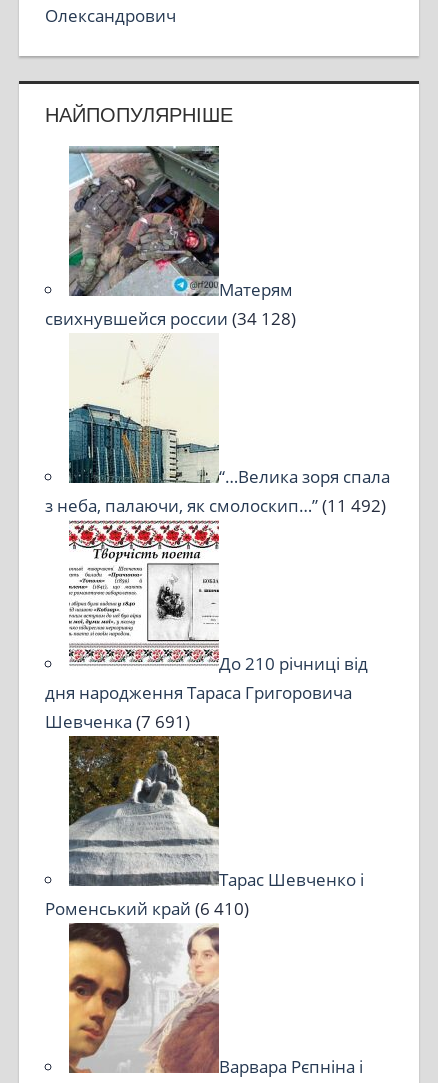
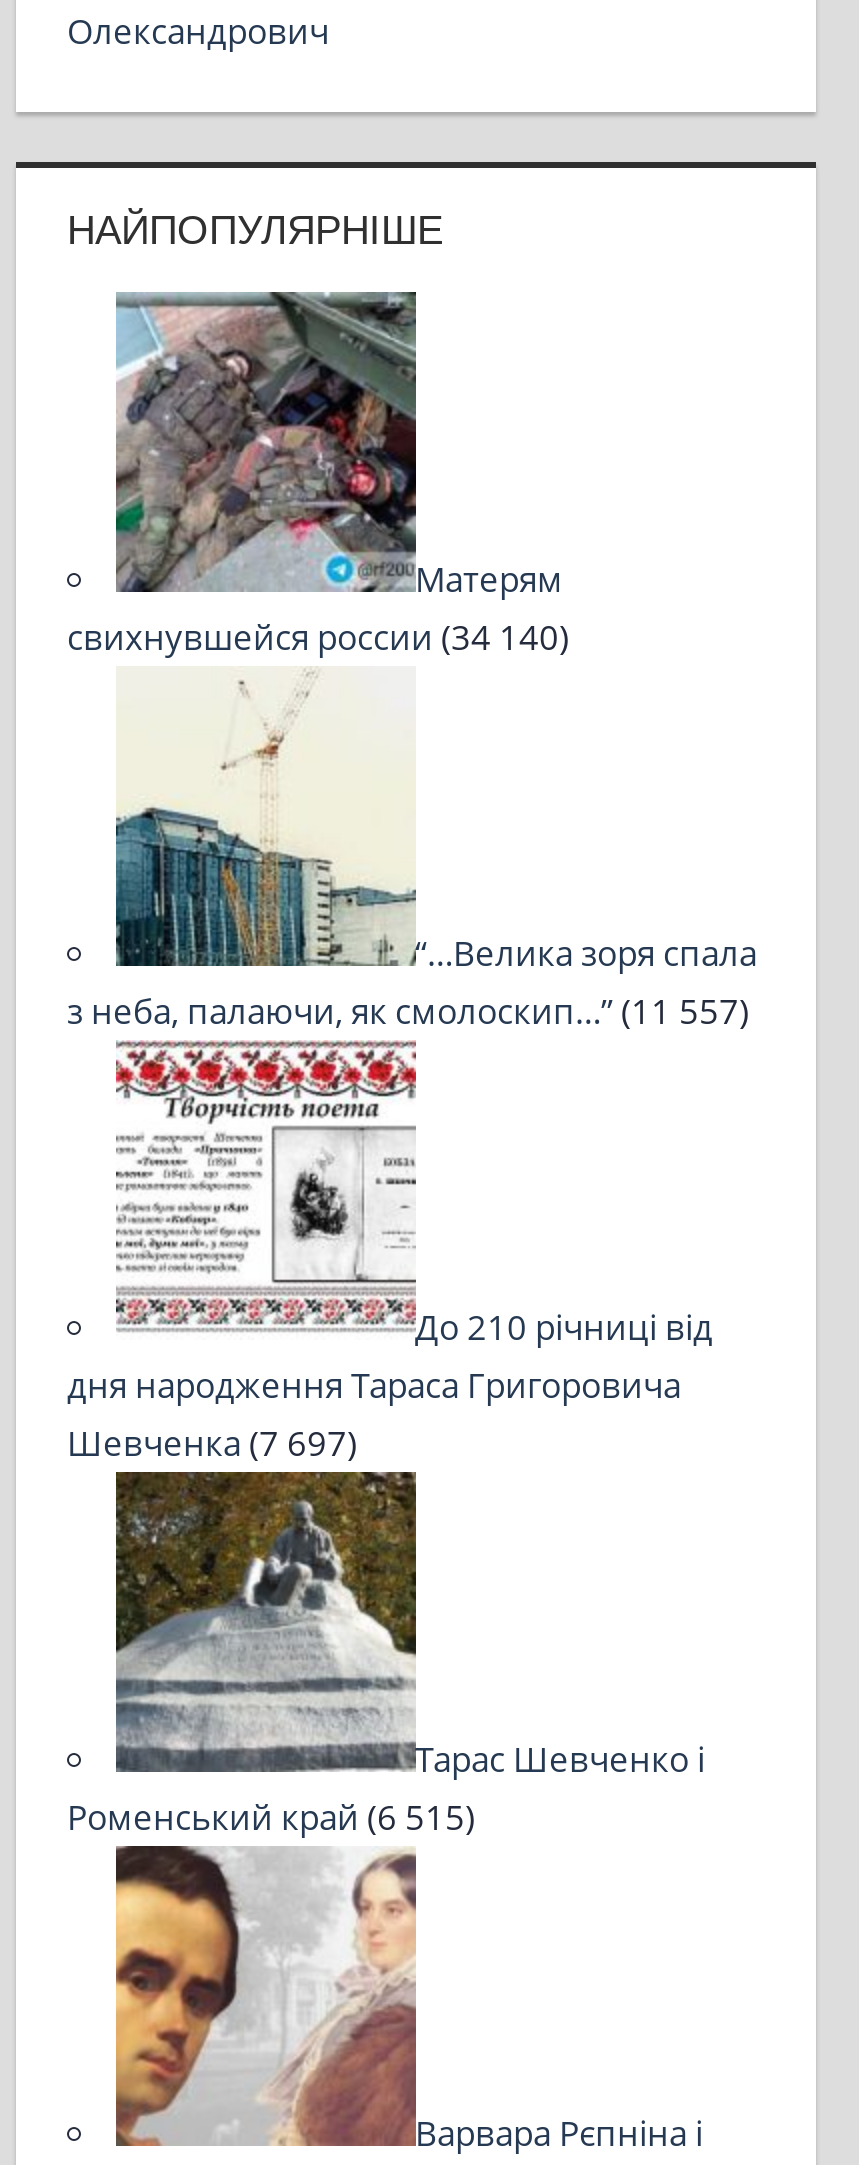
- свихнувшейся россии (34 128)
+ свихнувшейся россии (34 140)

- з неба, палаючи, як смолоскип…” (11 492)
+ з неба, палаючи, як смолоскип…” (11 557)

- Шевченка (7 691)
+ Шевченка (7 697)

- Роменський край (6 410)
+ Роменський край (6 515)
